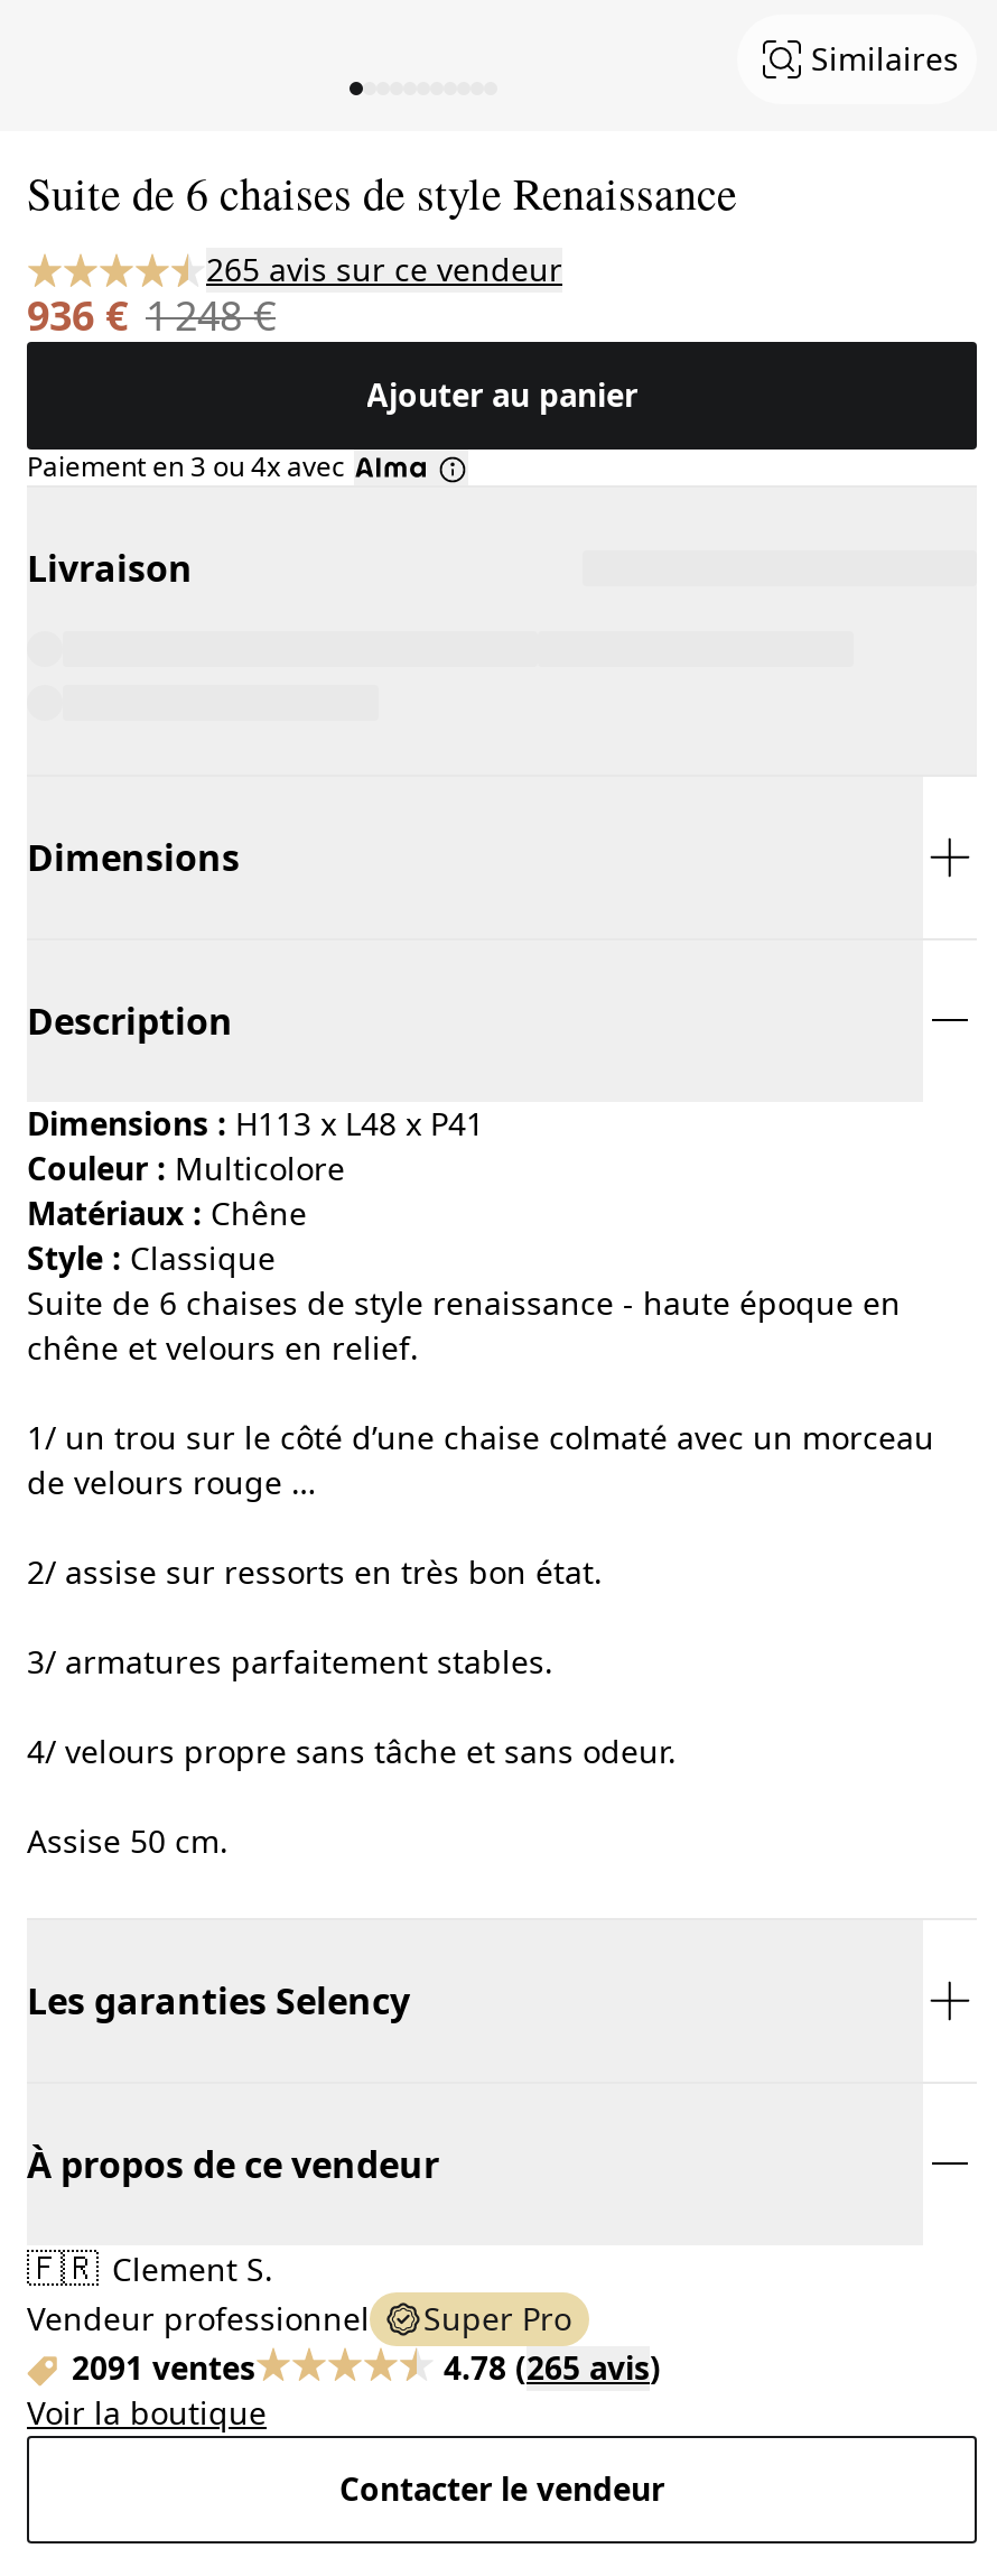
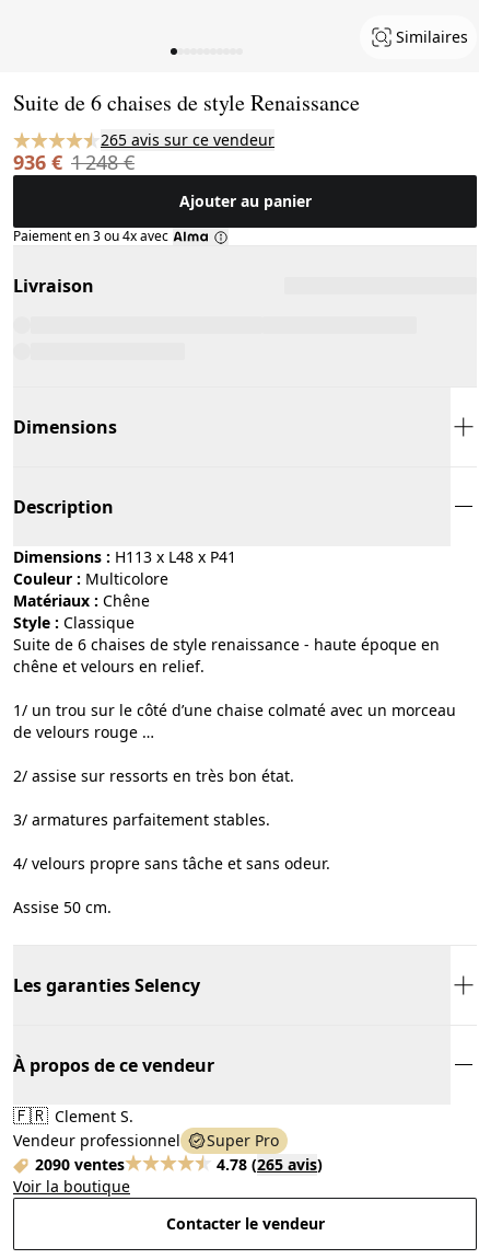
- 2091 ventes
+ 2090 ventes
